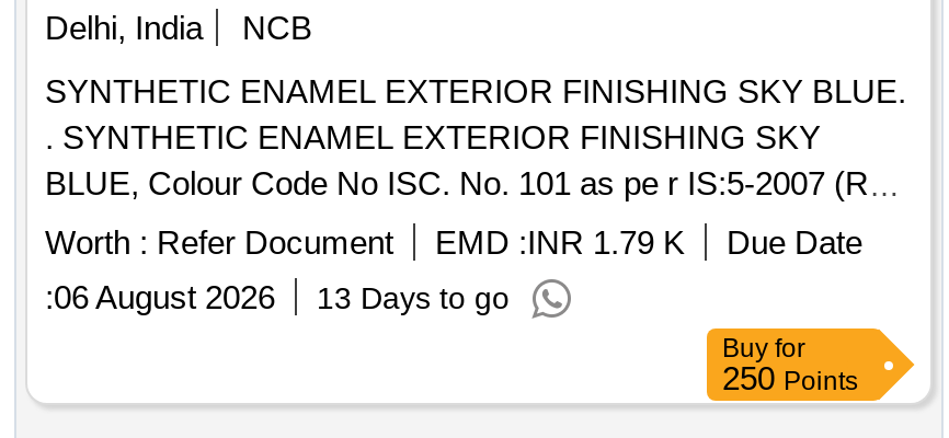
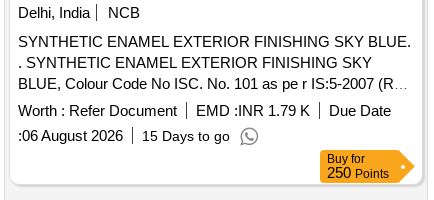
- :06 August 2026 13 Days to go
+ :06 August 2026 15 Days to go
